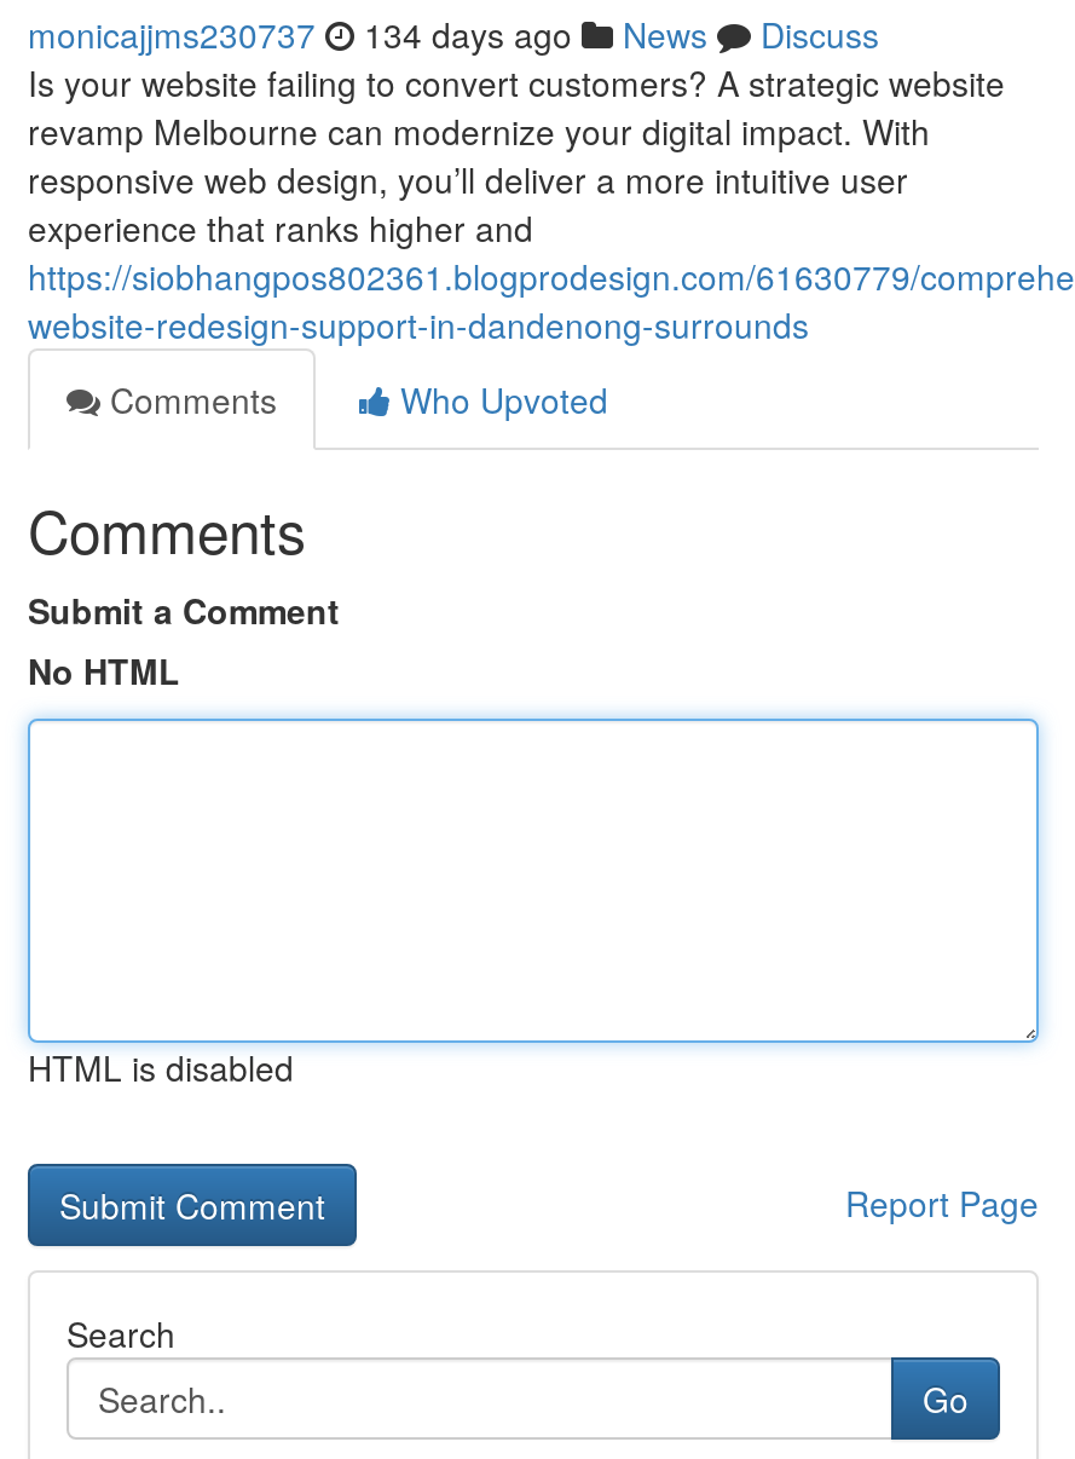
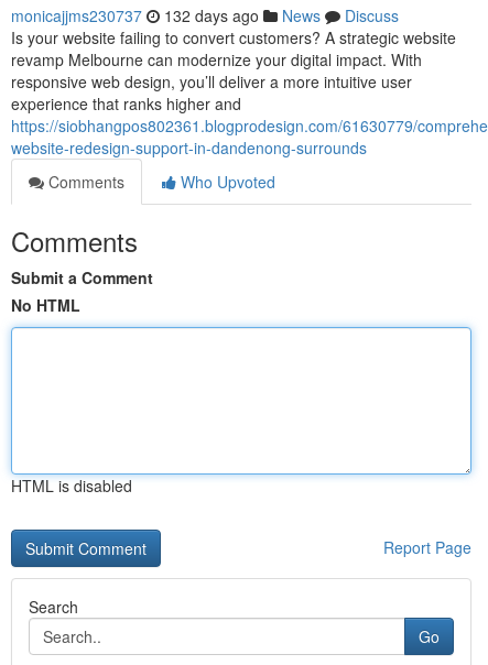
- monicajjms230737 134 days ago News Discuss
+ monicajjms230737 132 days ago News Discuss
